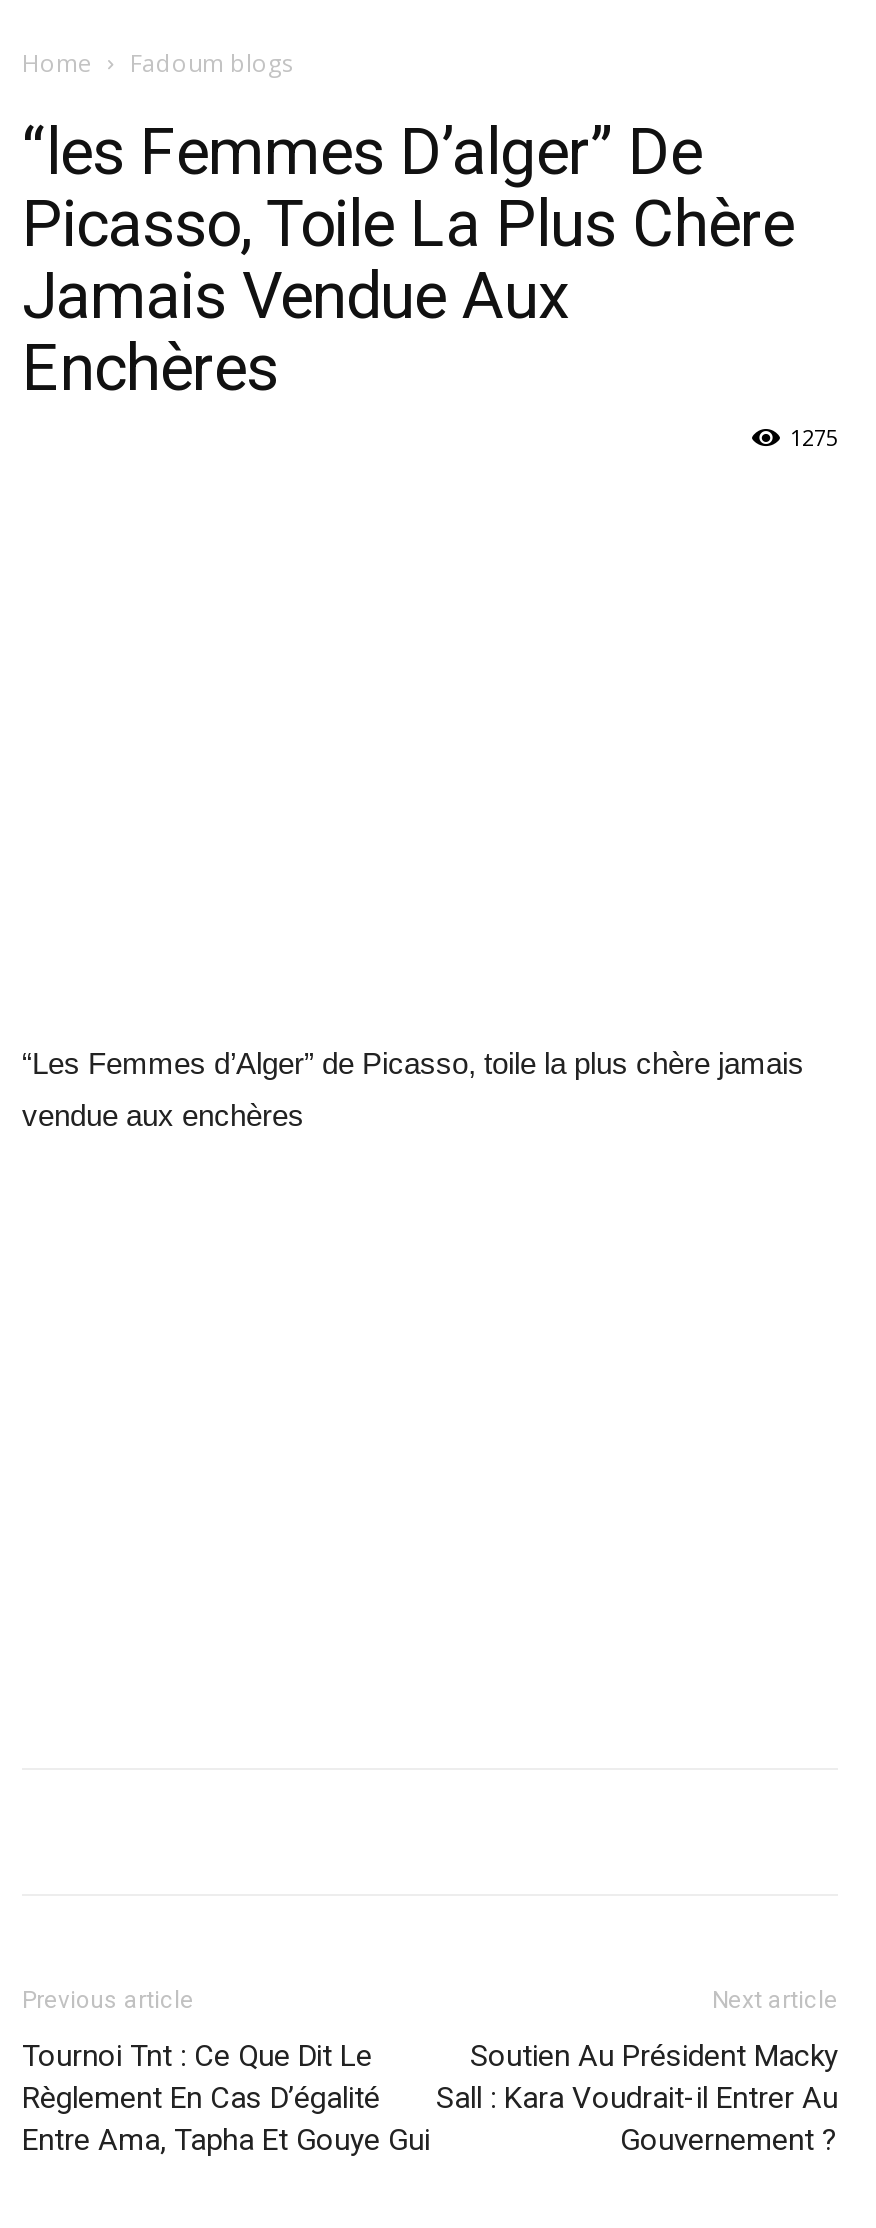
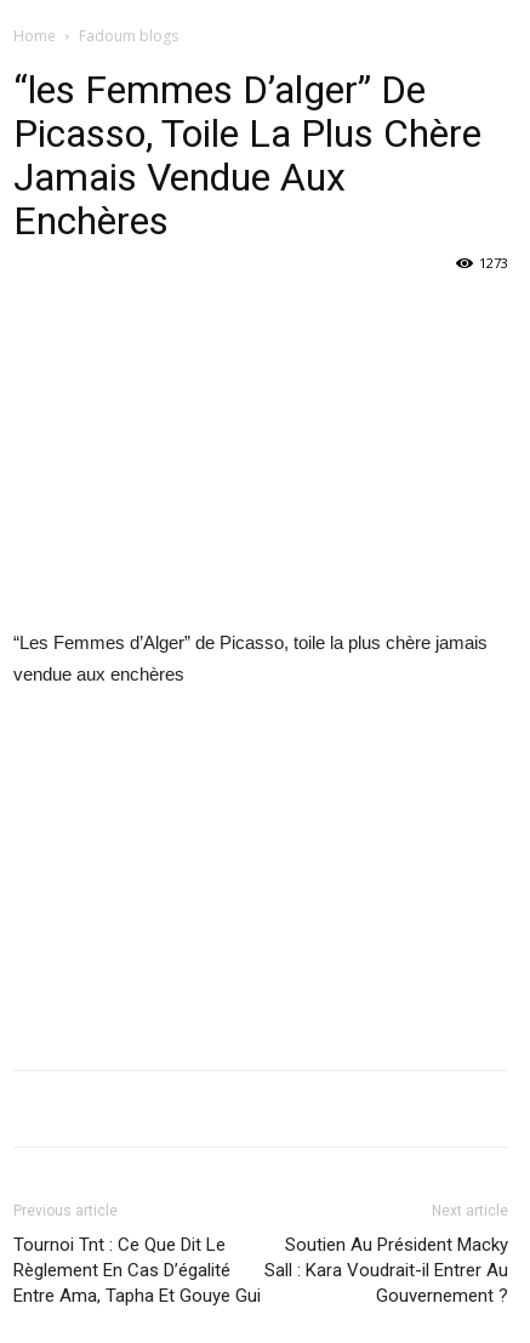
- 1275
+ 1273
